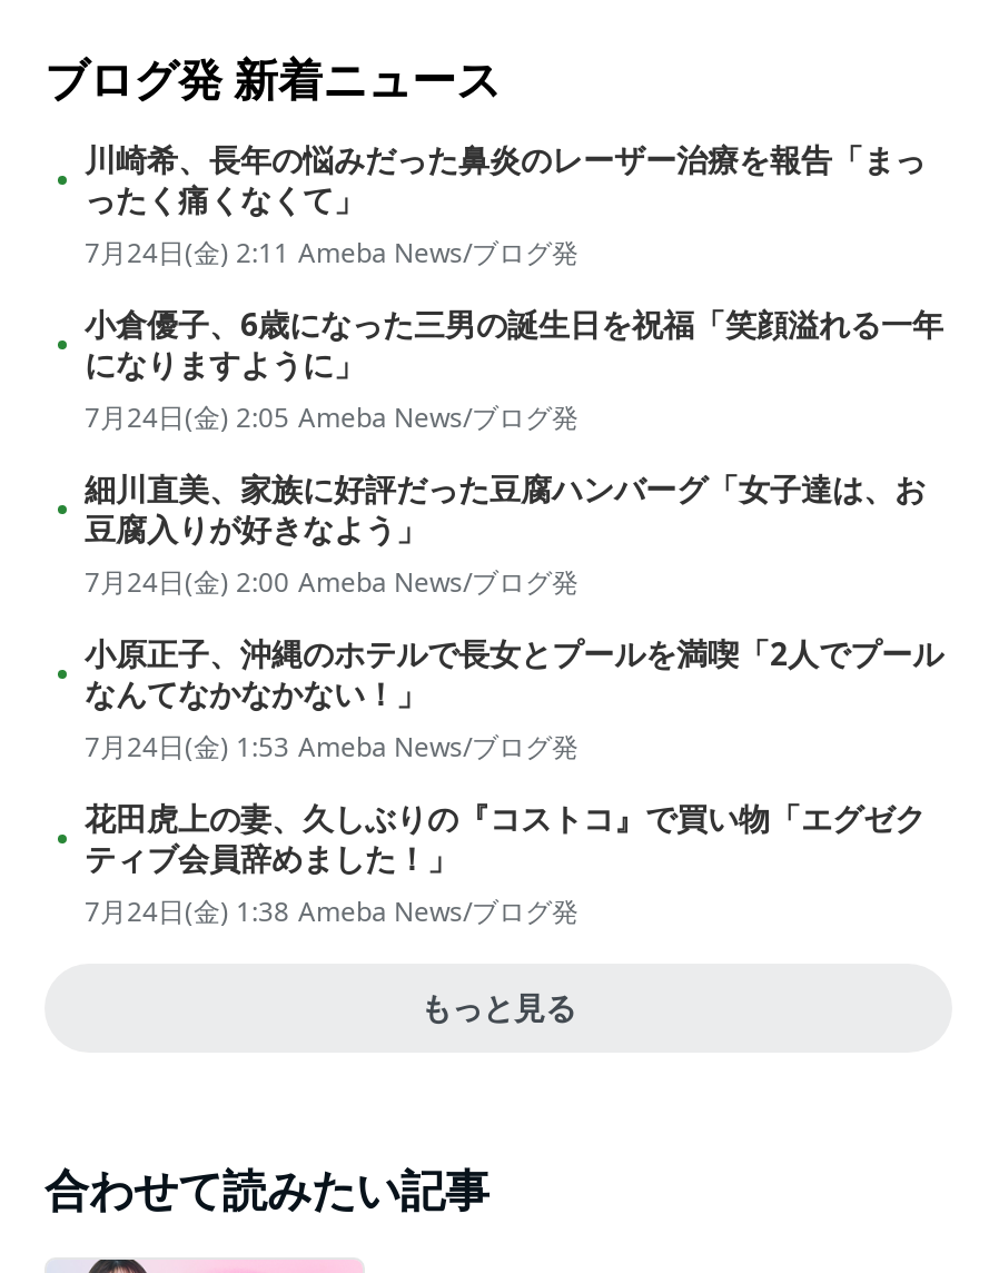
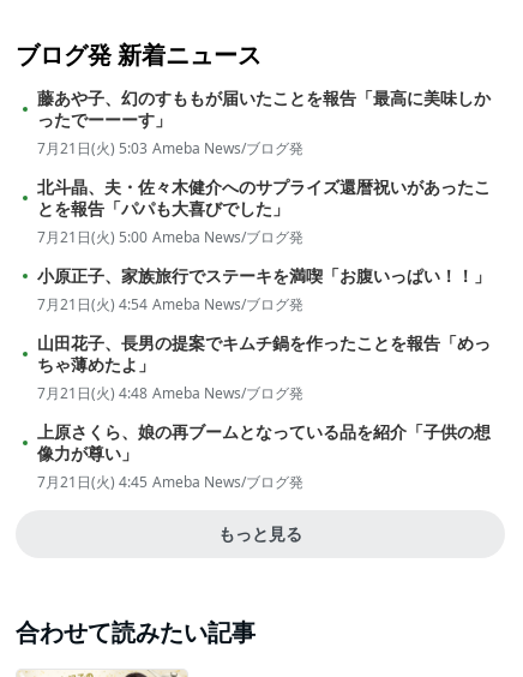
- 川崎希、長年の悩みだった鼻炎のレーザー治療を報告「まっ
- ったく痛くなくて」
- 7月24日(金) 2:11 Ameba News/ブログ発
+ 藤あや子、幻のすももが届いたことを報告「最高に美味しか
+ ったでーーーす」
+ 7月21日(火) 5:03 Ameba News/ブログ発

- 小倉優子、6歳になった三男の誕生日を祝福「笑顔溢れる一年
- になりますように」
- 7月24日(金) 2:05 Ameba News/ブログ発
+ 北斗晶、夫・佐々木健介へのサプライズ還暦祝いがあったこ
+ とを報告「パパも大喜びでした」
+ 7月21日(火) 5:00 Ameba News/ブログ発

- 細川直美、家族に好評だった豆腐ハンバーグ「女子達は、お
- 豆腐入りが好きなよう」
- 7月24日(金) 2:00 Ameba News/ブログ発
+ 小原正子、家族旅行でステーキを満喫「お腹いっぱい！！」
+ 7月21日(火) 4:54 Ameba News/ブログ発

- 小原正子、沖縄のホテルで長女とプールを満喫「2人でプール
- なんてなかなかない！」
- 7月24日(金) 1:53 Ameba News/ブログ発
+ 山田花子、長男の提案でキムチ鍋を作ったことを報告「めっ
+ ちゃ薄めたよ」
+ 7月21日(火) 4:48 Ameba News/ブログ発

- 花田虎上の妻、久しぶりの『コストコ』で買い物「エグゼク
- ティブ会員辞めました！」
- 7月24日(金) 1:38 Ameba News/ブログ発
+ 上原さくら、娘の再ブームとなっている品を紹介「子供の想
+ 像力が尊い」
+ 7月21日(火) 4:45 Ameba News/ブログ発
